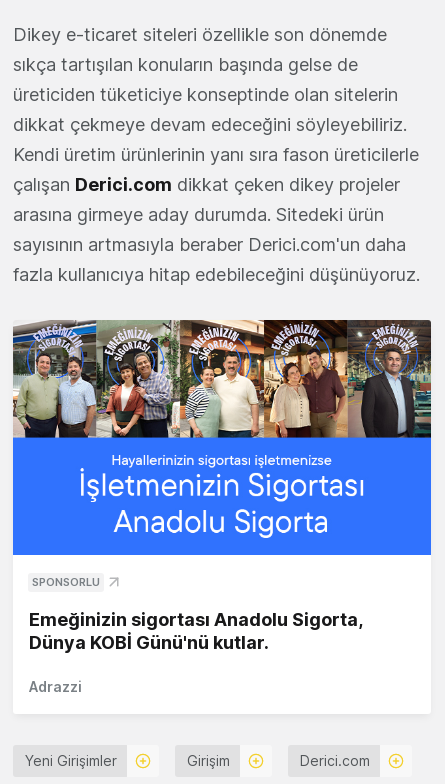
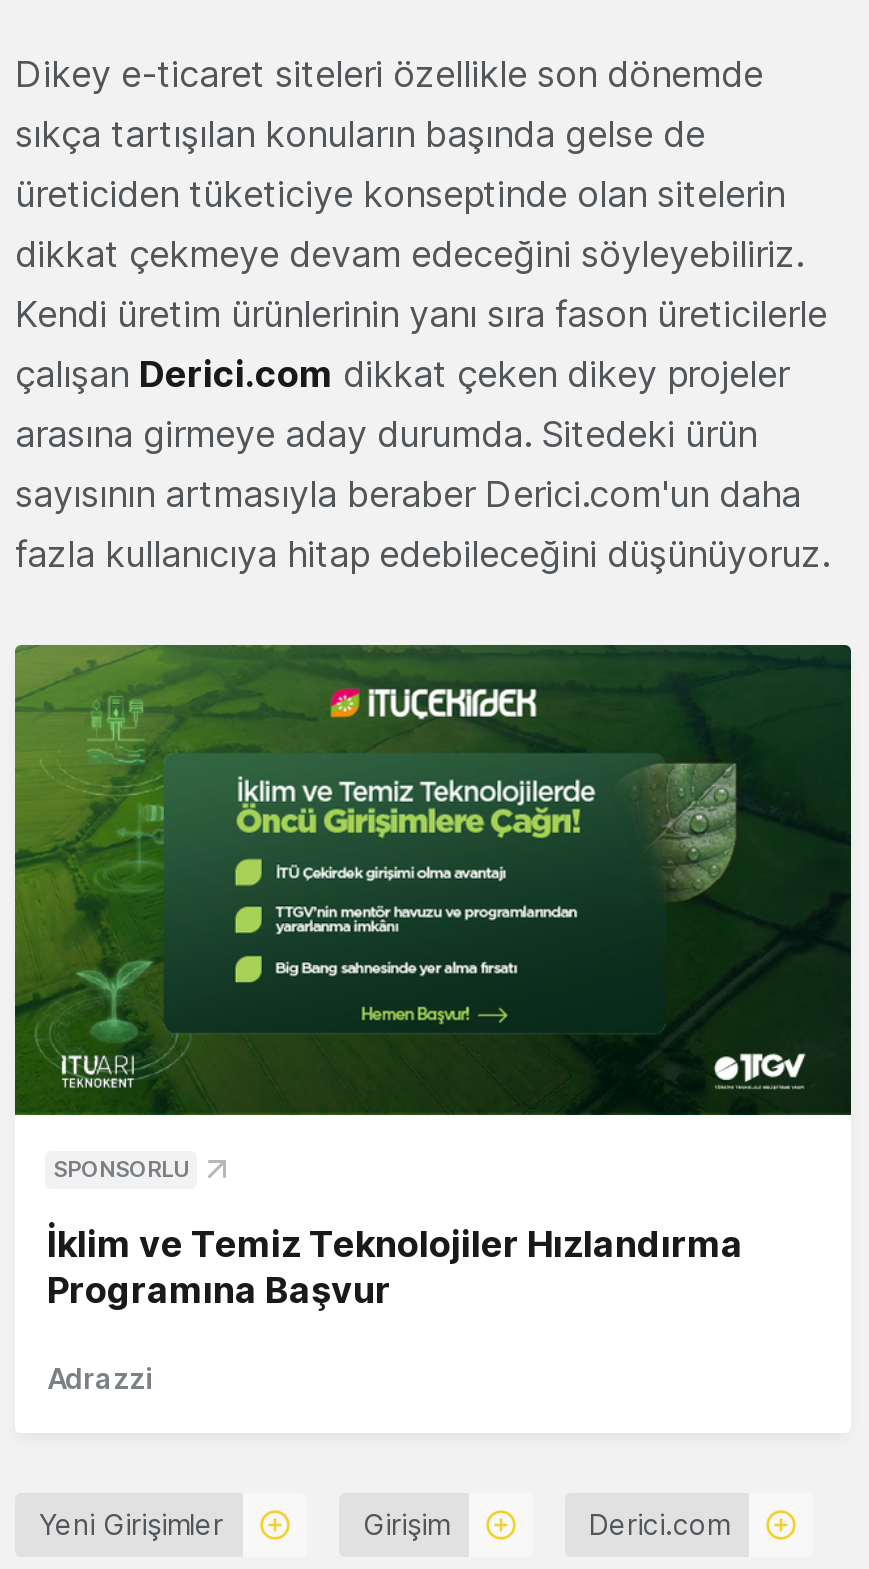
- [image]
+ [image]

- Emeğinizin sigortası Anadolu Sigorta,
- Dünya KOBİ Günü'nü kutlar.
+ İklim ve Temiz Teknolojiler Hızlandırma
+ Programına Başvur
